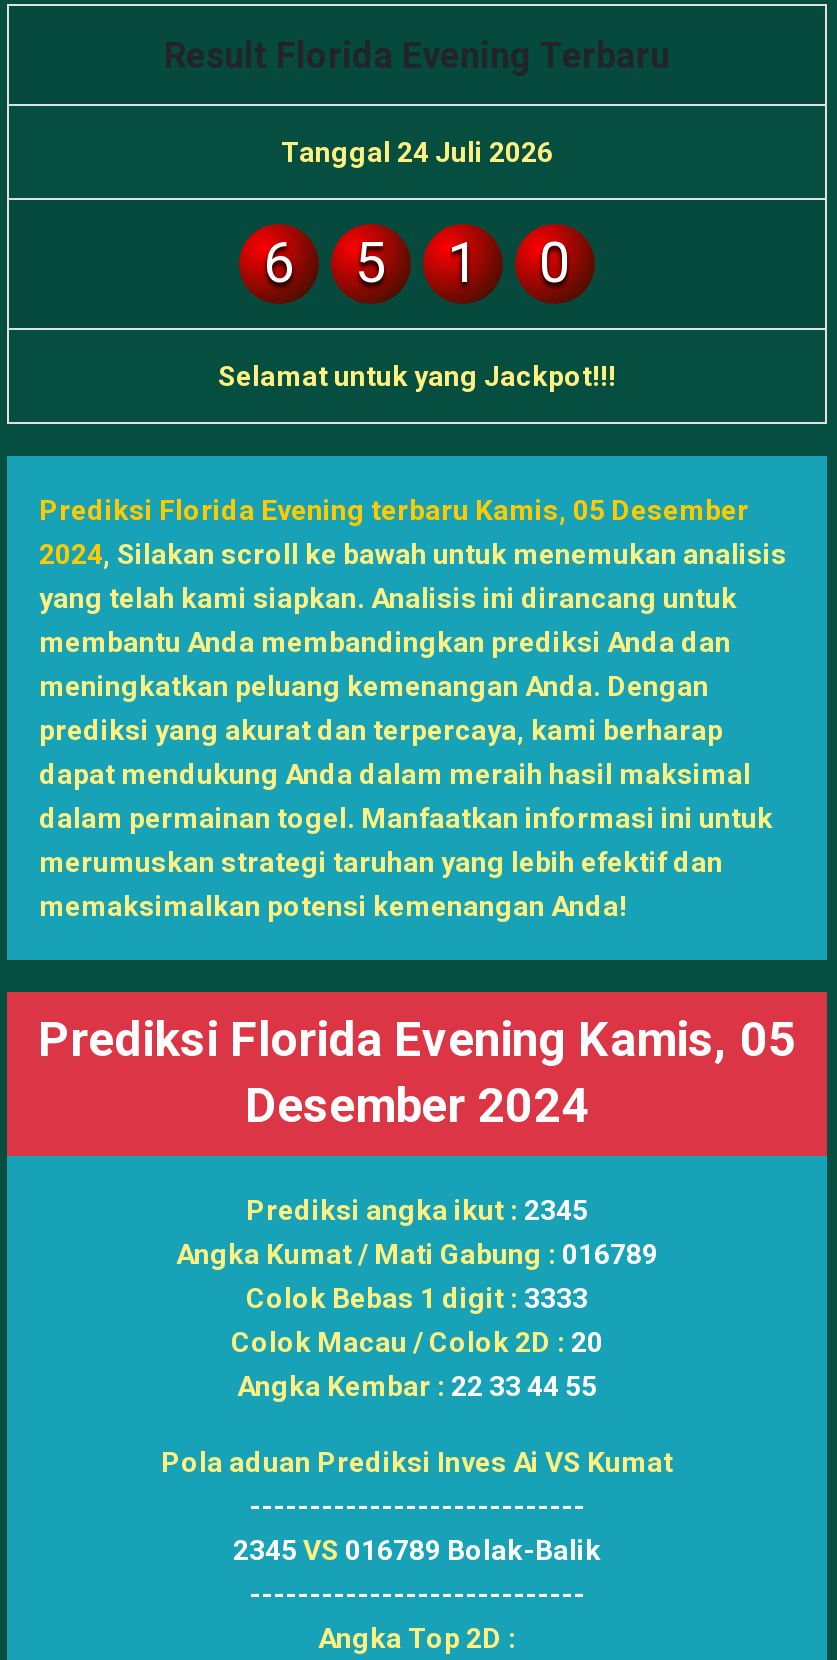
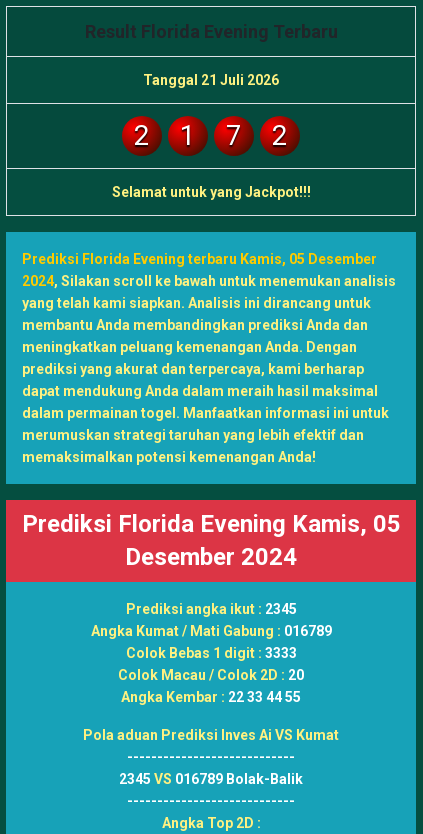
- Tanggal 24 Juli 2026
+ Tanggal 21 Juli 2026

- 6
- 5
+ 2

- 0
+ 7
+ 2
